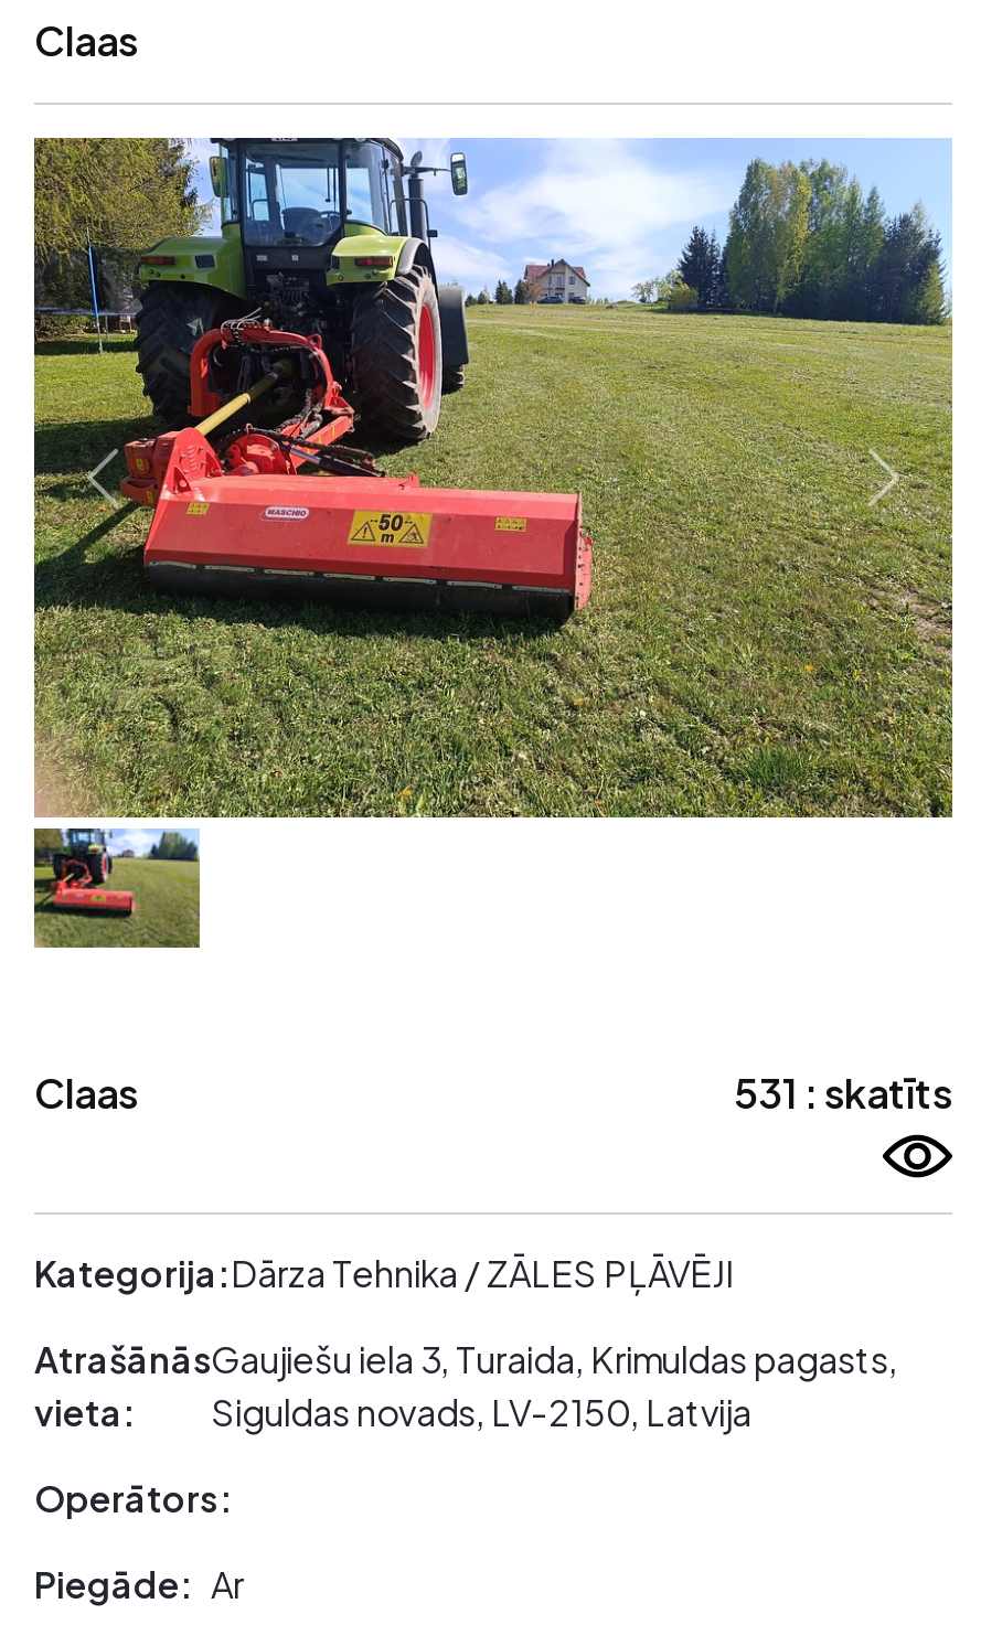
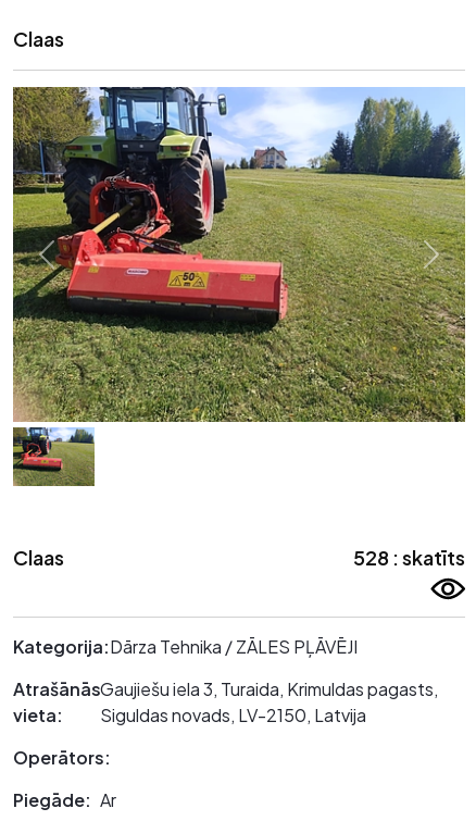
- 531 : skatīts
+ 528 : skatīts
